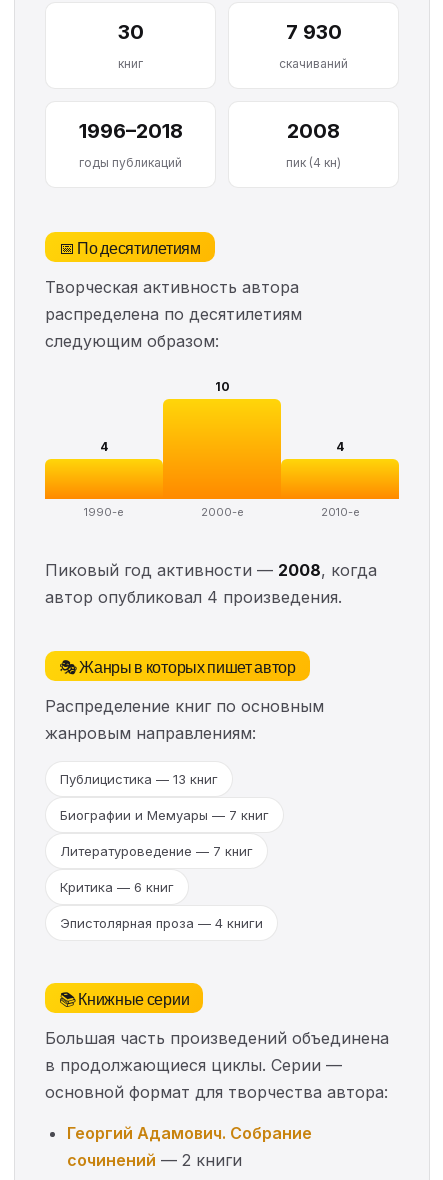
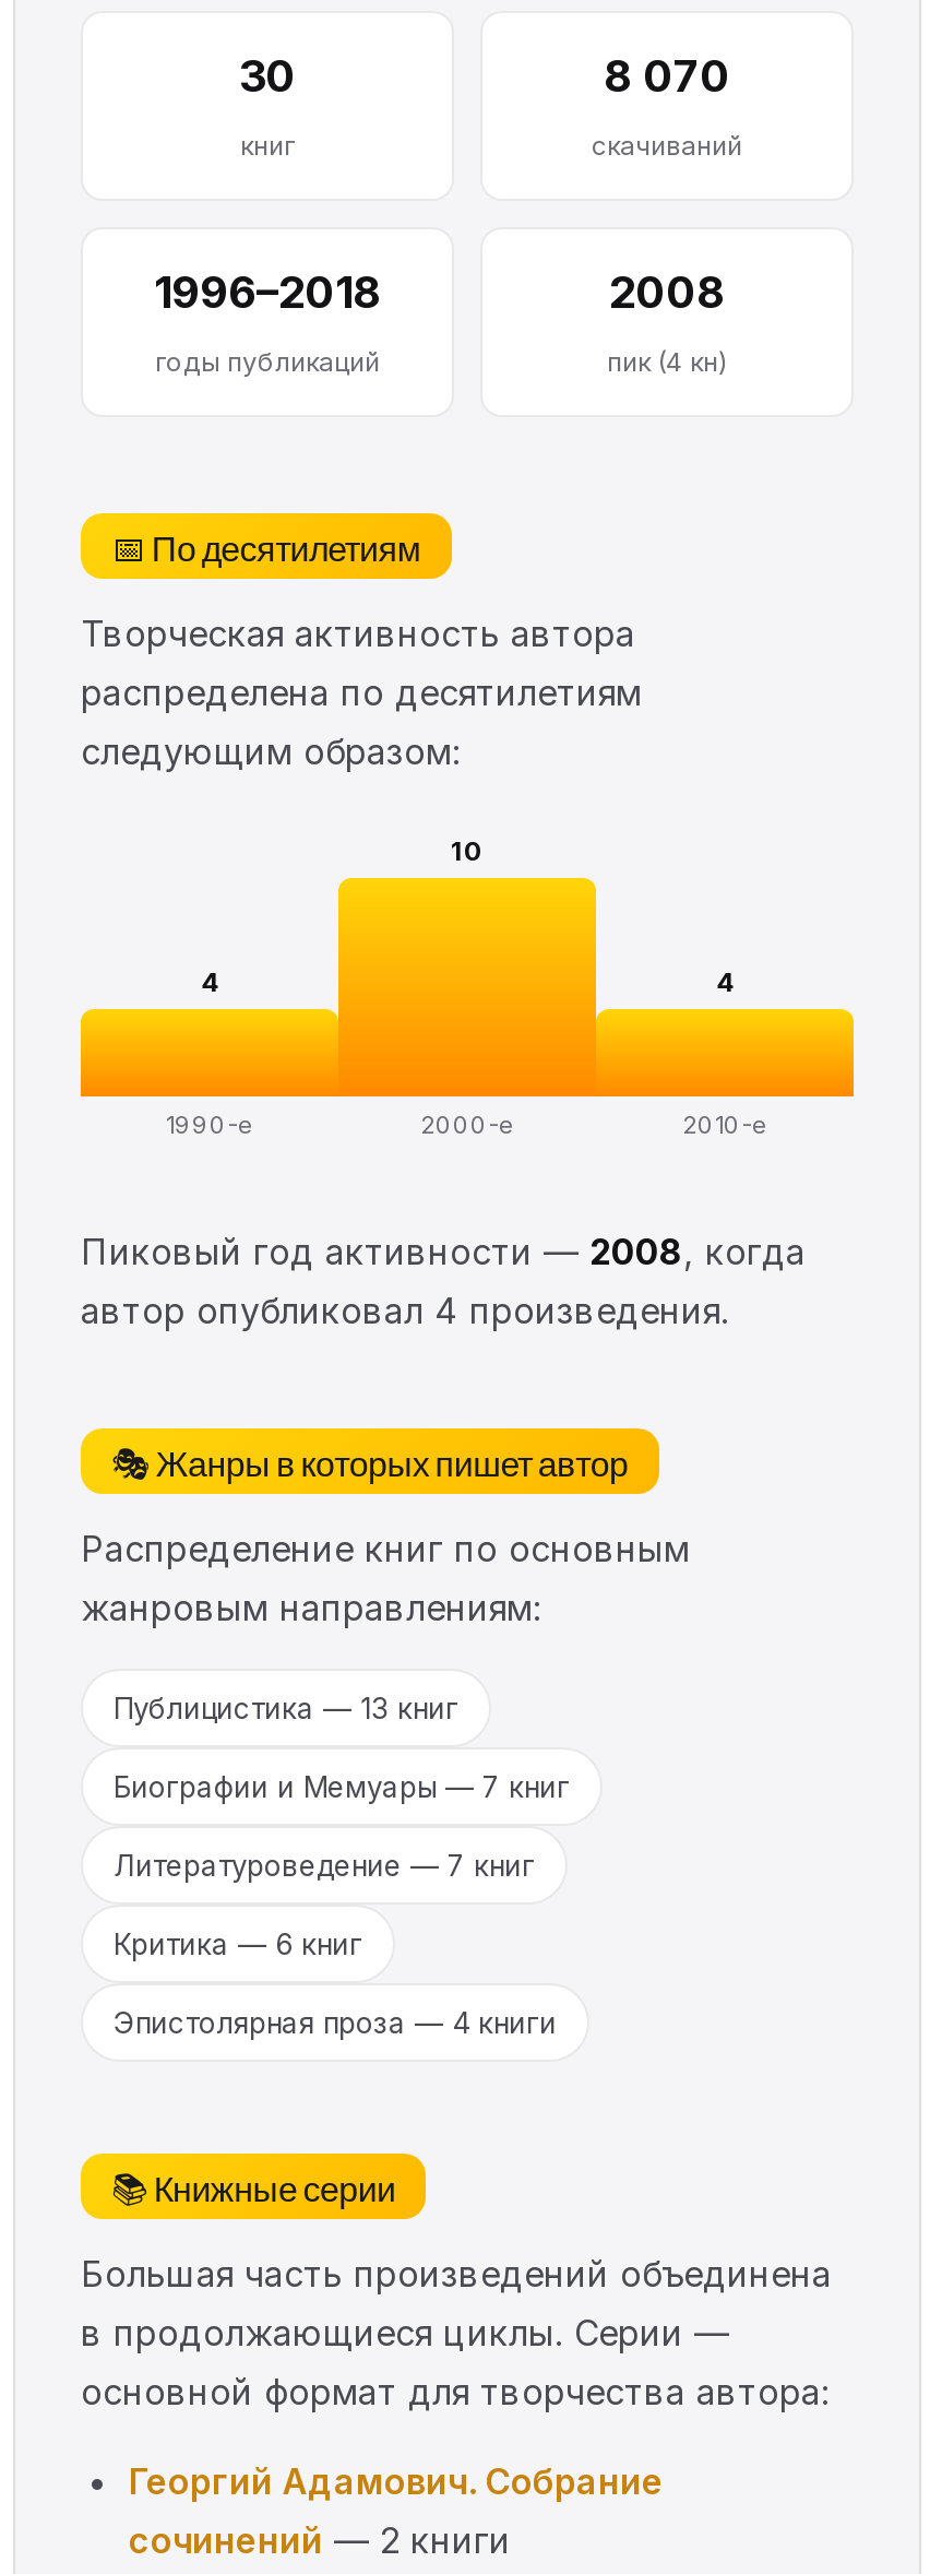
- 7 930
+ 8 070
